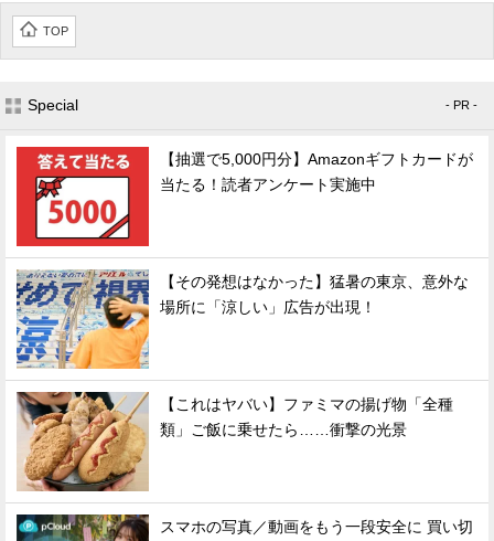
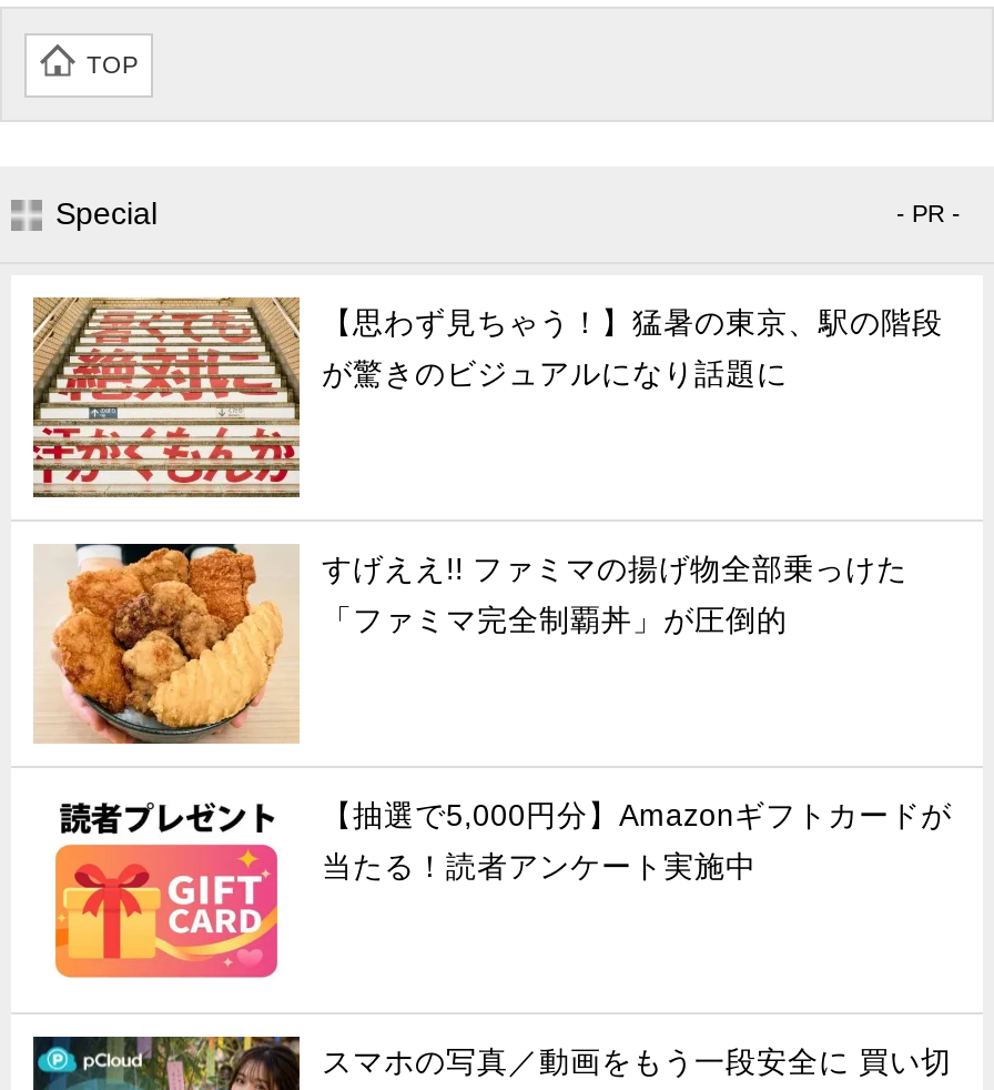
+ 【思わず見ちゃう！】猛暑の東京、駅の階段
+ が驚きのビジュアルになり話題に

+ すげええ!! ファミマの揚げ物全部乗っけた
+ 「ファミマ完全制覇丼」が圧倒的

- [image]
+ [image]

moved down: 【抽選で5,000円分】Amazonギフトカードが | 当たる！読者アンケート実施中

- [image]
+ [image]

- 【その発想はなかった】猛暑の東京、意外な
- 場所に「涼しい」広告が出現！

- [image]
+ [image]

- 【これはヤバい】ファミマの揚げ物「全種
- 類」ご飯に乗せたら……衝撃の光景
